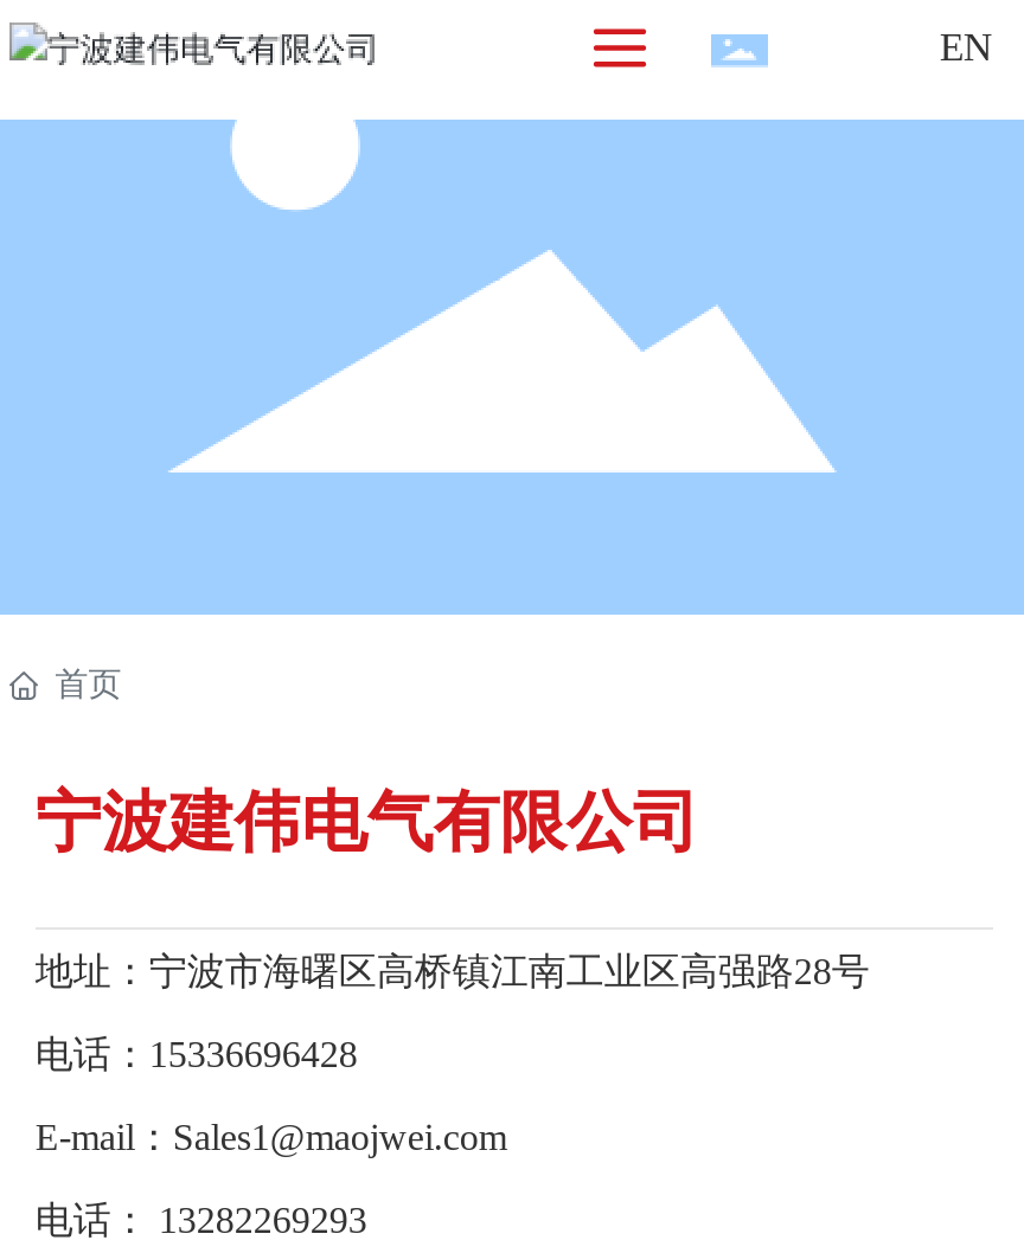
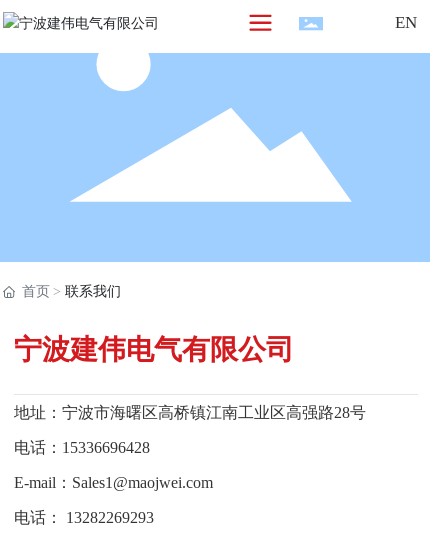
+ 联系我们
